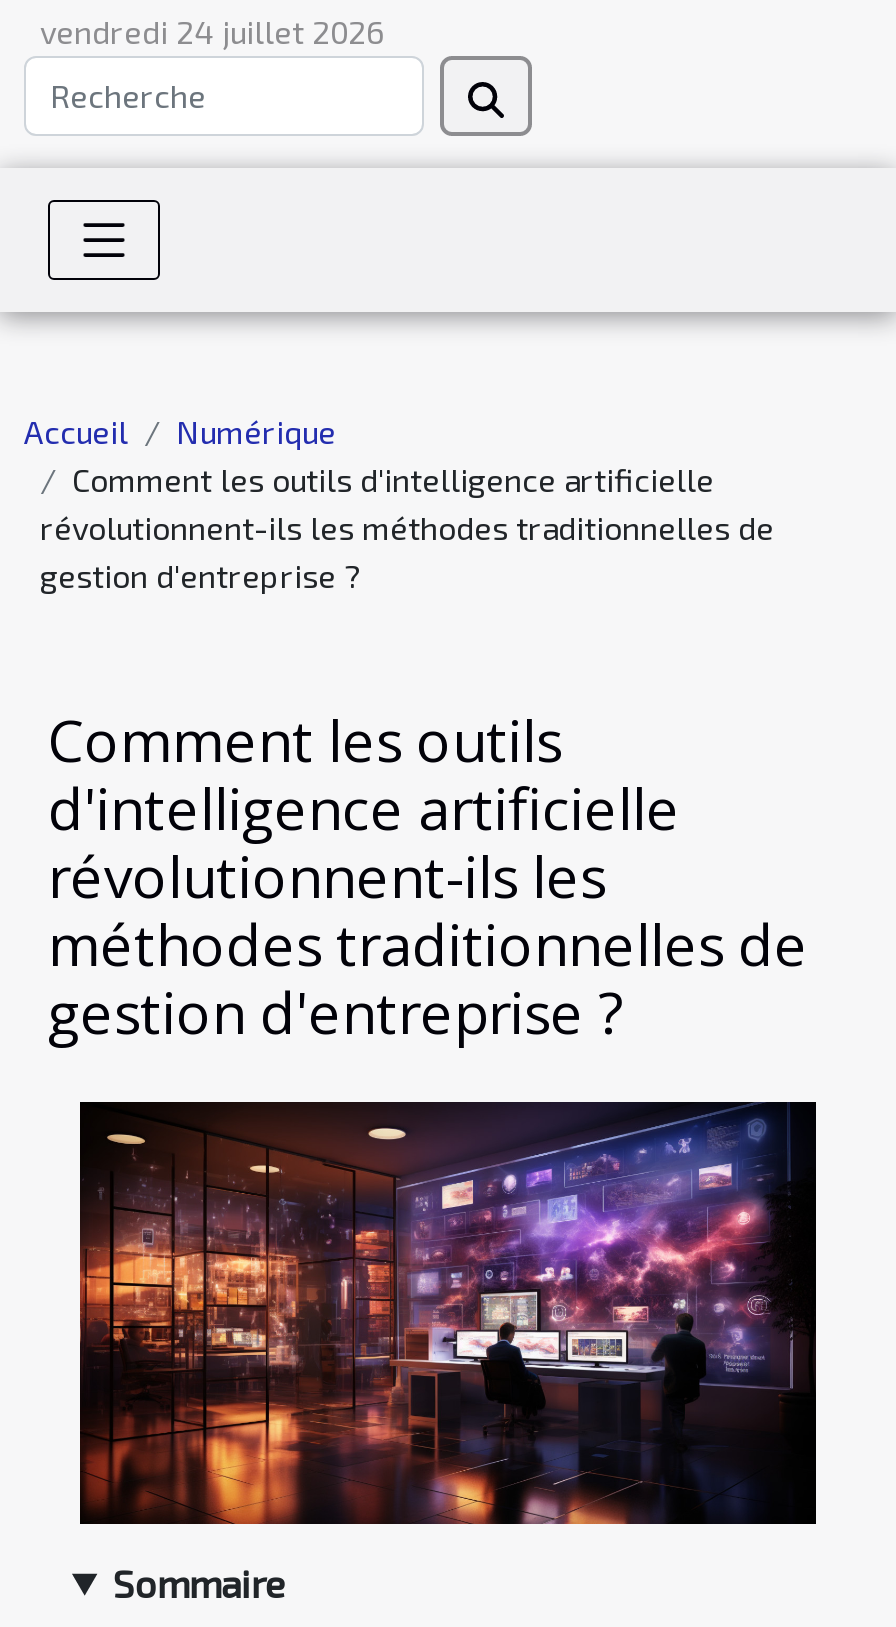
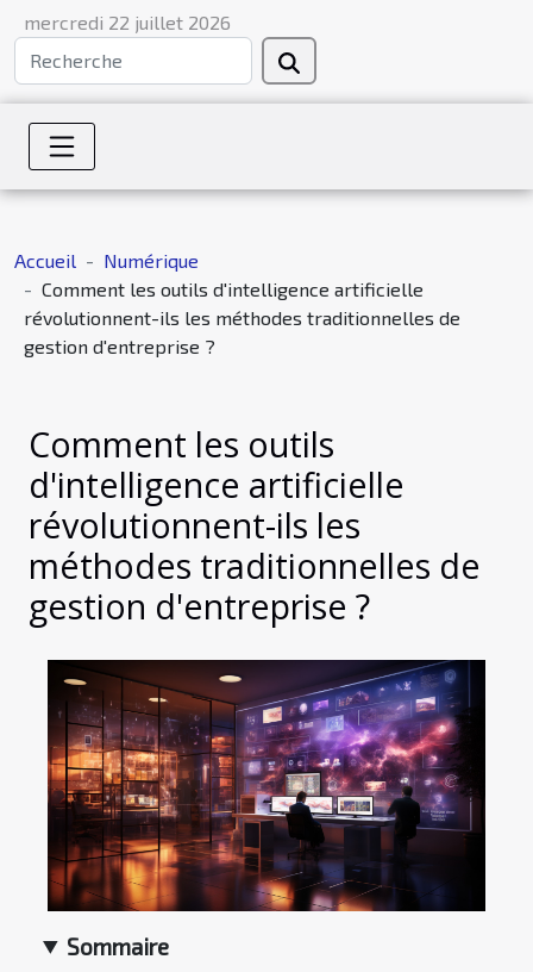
- vendredi 24 juillet 2026
+ mercredi 22 juillet 2026
